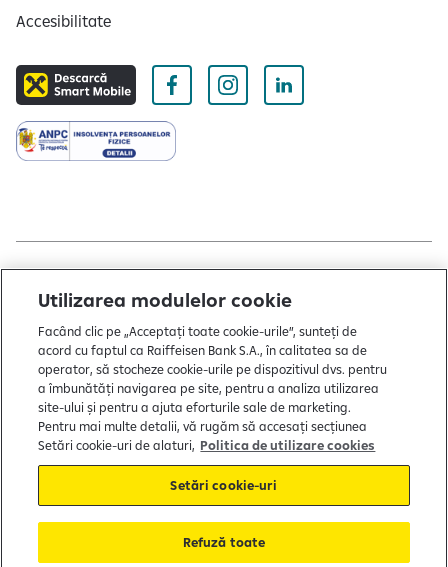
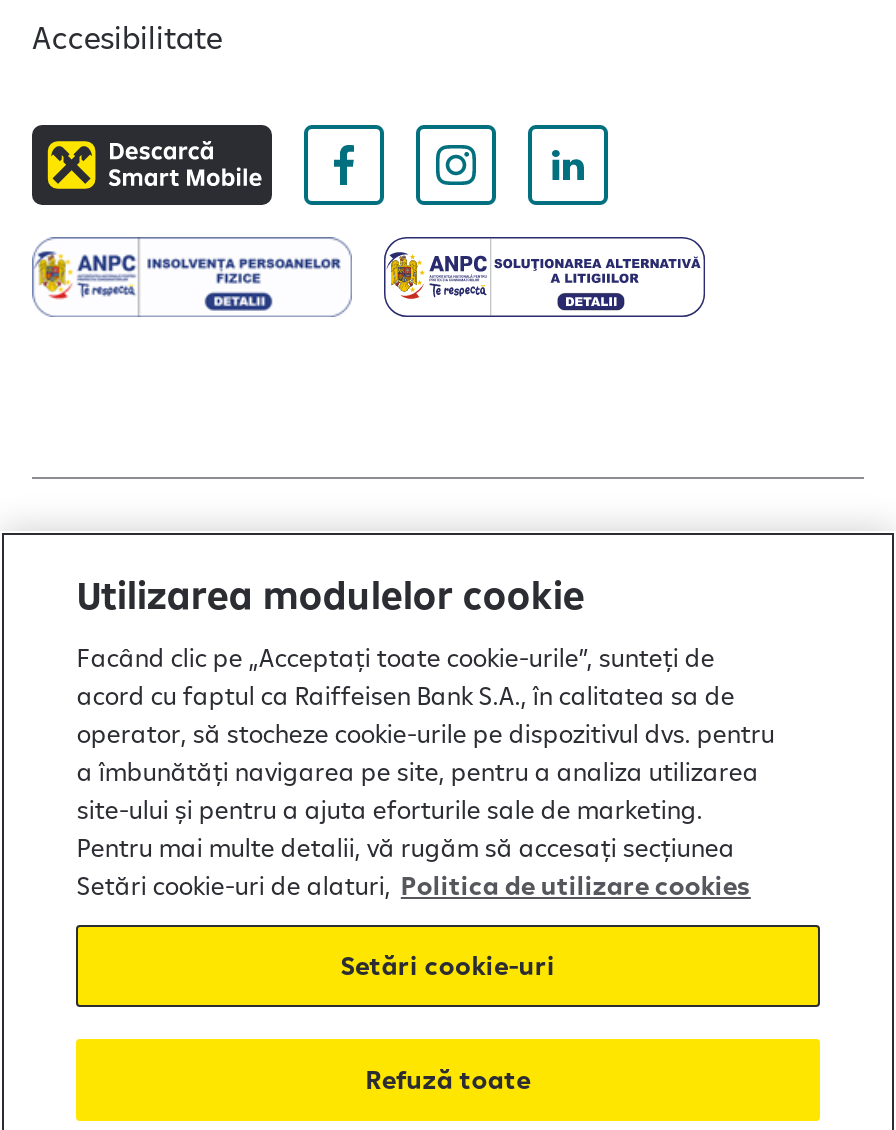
+ [image]
